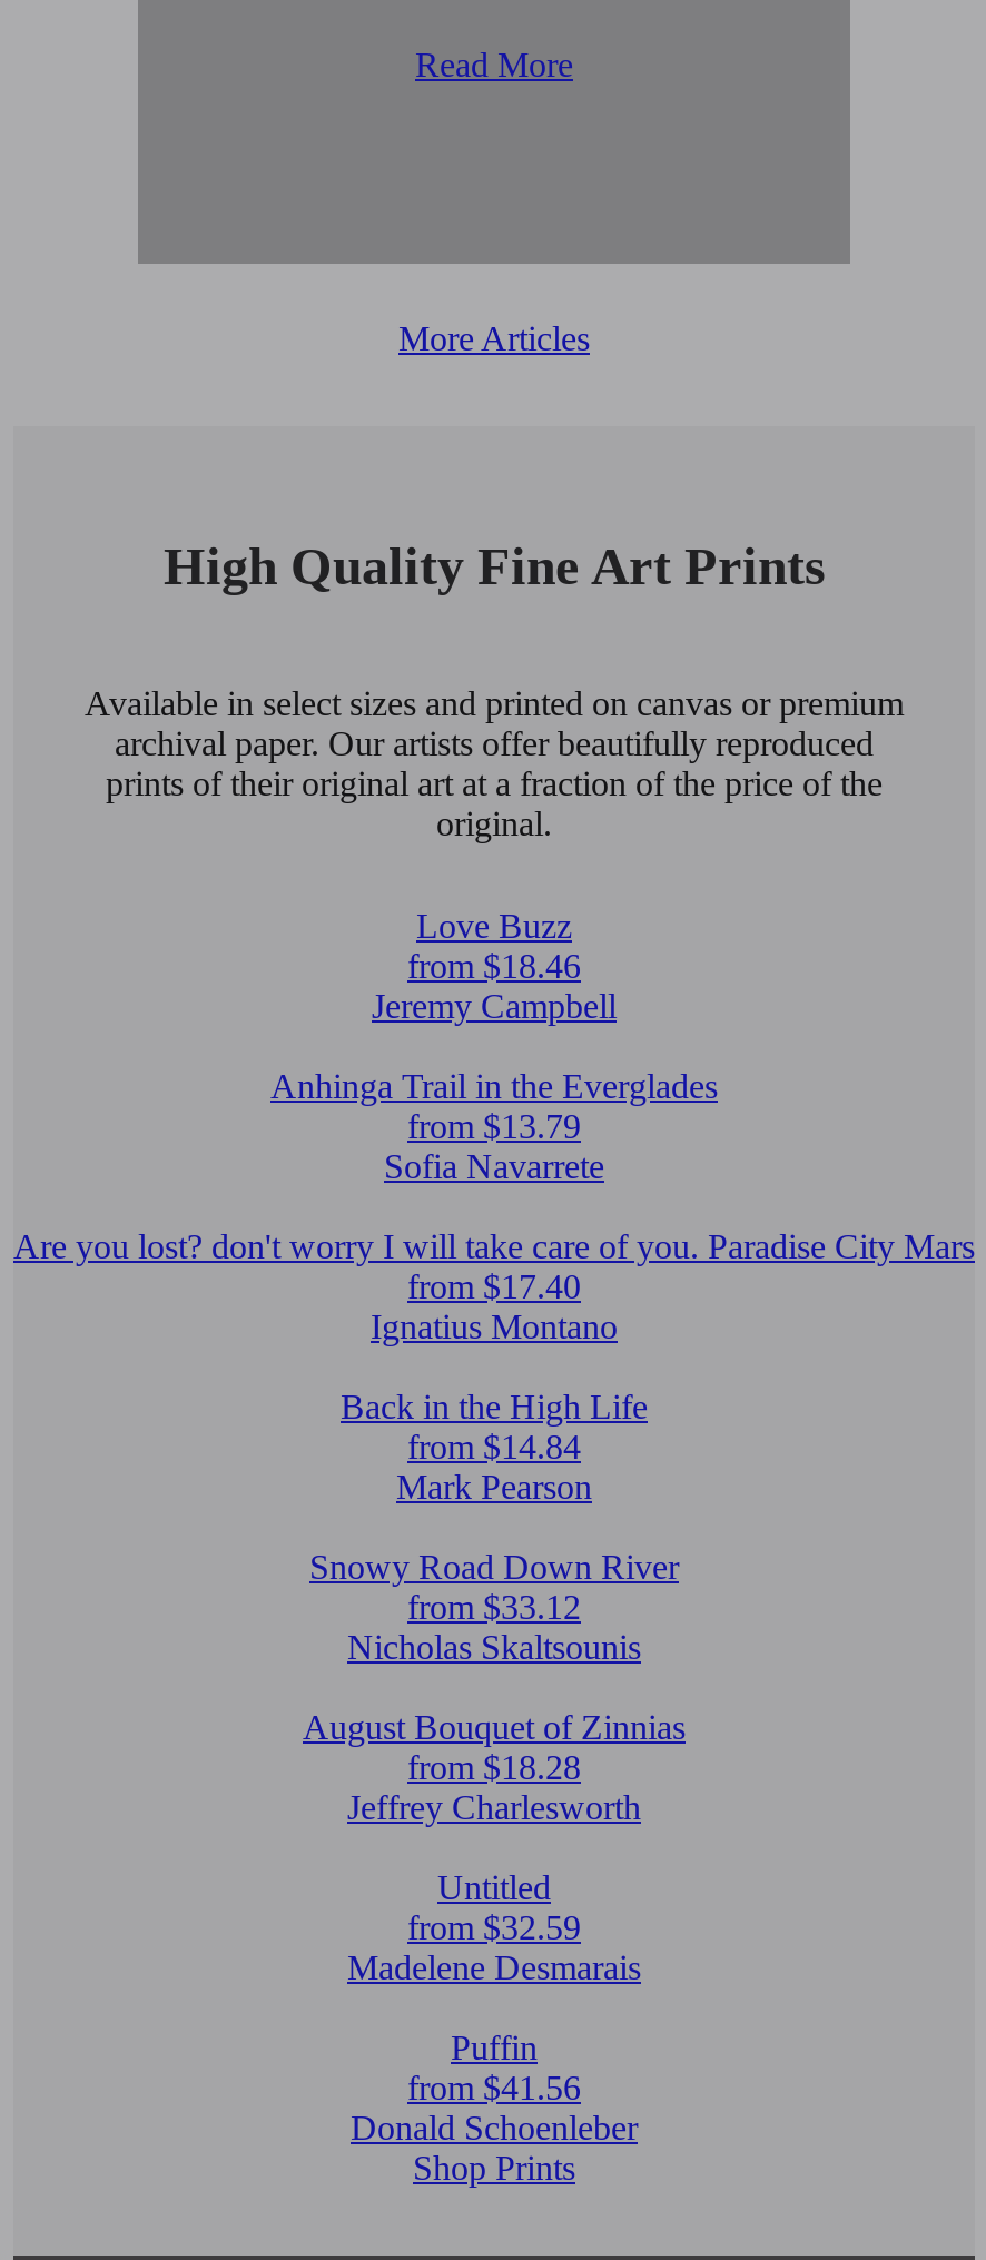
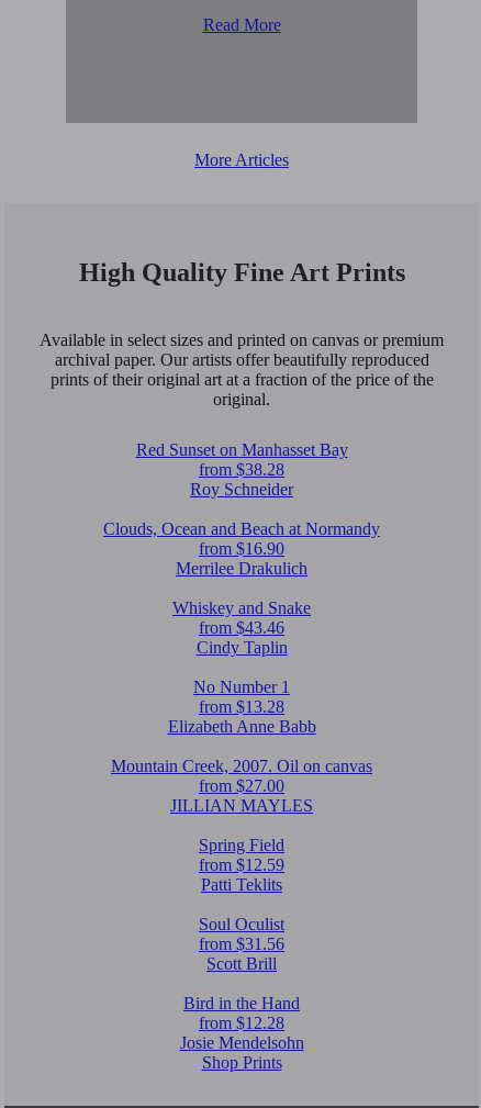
- Love Buzz
- from $18.46
- Jeremy Campbell
+ Red Sunset on Manhasset Bay
+ from $38.28
+ Roy Schneider

- Anhinga Trail in the Everglades
- from $13.79
- Sofia Navarrete
+ Clouds, Ocean and Beach at Normandy
+ from $16.90
+ Merrilee Drakulich

- Are you lost? don't worry I will take care of you. Paradise City Mars
- from $17.40
- Ignatius Montano
+ Whiskey and Snake
+ from $43.46
+ Cindy Taplin

- Back in the High Life
- from $14.84
- Mark Pearson
+ No Number 1
+ from $13.28
+ Elizabeth Anne Babb

- Snowy Road Down River
- from $33.12
- Nicholas Skaltsounis
+ Mountain Creek, 2007. Oil on canvas
+ from $27.00
+ JILLIAN MAYLES

- August Bouquet of Zinnias
- from $18.28
- Jeffrey Charlesworth
+ Spring Field
+ from $12.59
+ Patti Teklits

- Untitled
- from $32.59
- Madelene Desmarais
+ Soul Oculist
+ from $31.56
+ Scott Brill

- Puffin
- from $41.56
- Donald Schoenleber
+ Bird in the Hand
+ from $12.28
+ Josie Mendelsohn
